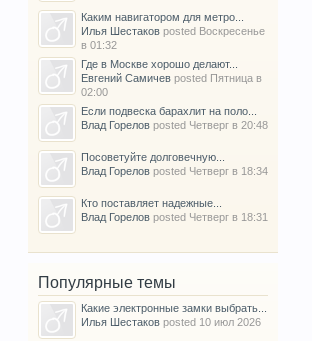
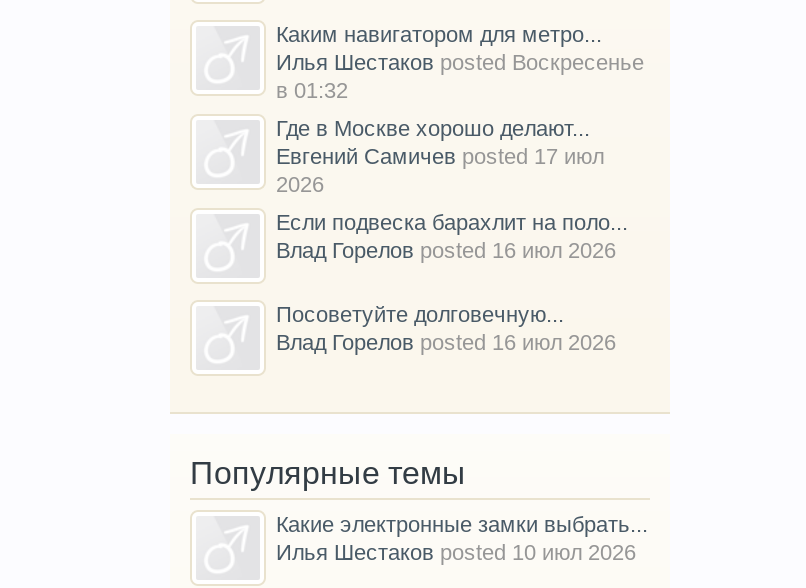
- Евгений Самичев posted Пятница в
+ Евгений Самичев posted 17 июл

- 02:00
+ 2026

- Влад Горелов posted Четверг в 20:48
+ Влад Горелов posted 16 июл 2026

- Влад Горелов posted Четверг в 18:34
- Кто поставляет надежные...
- Влад Горелов posted Четверг в 18:31
+ Влад Горелов posted 16 июл 2026
